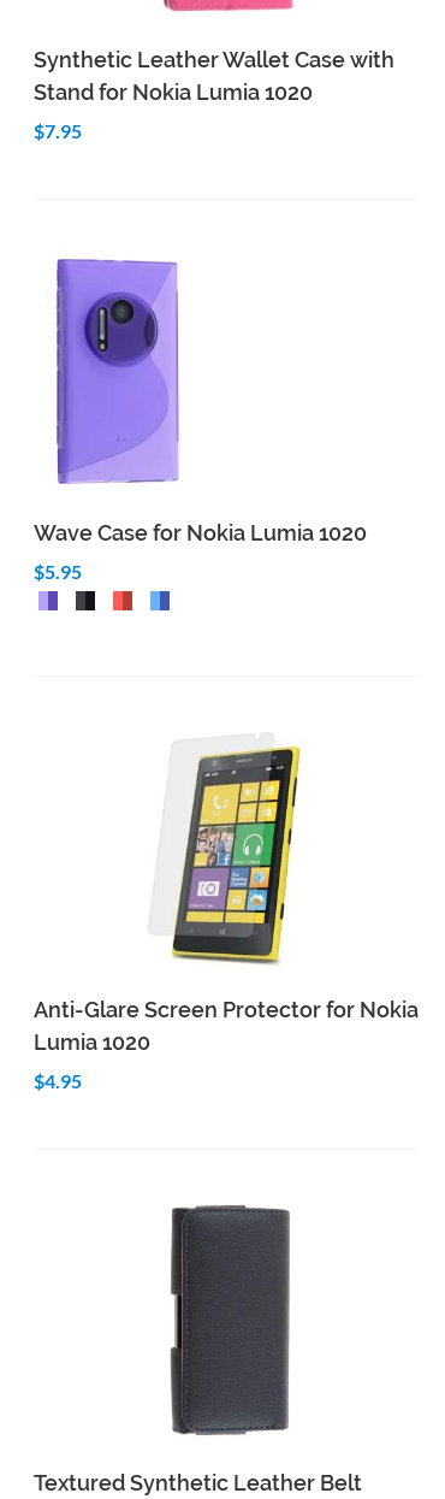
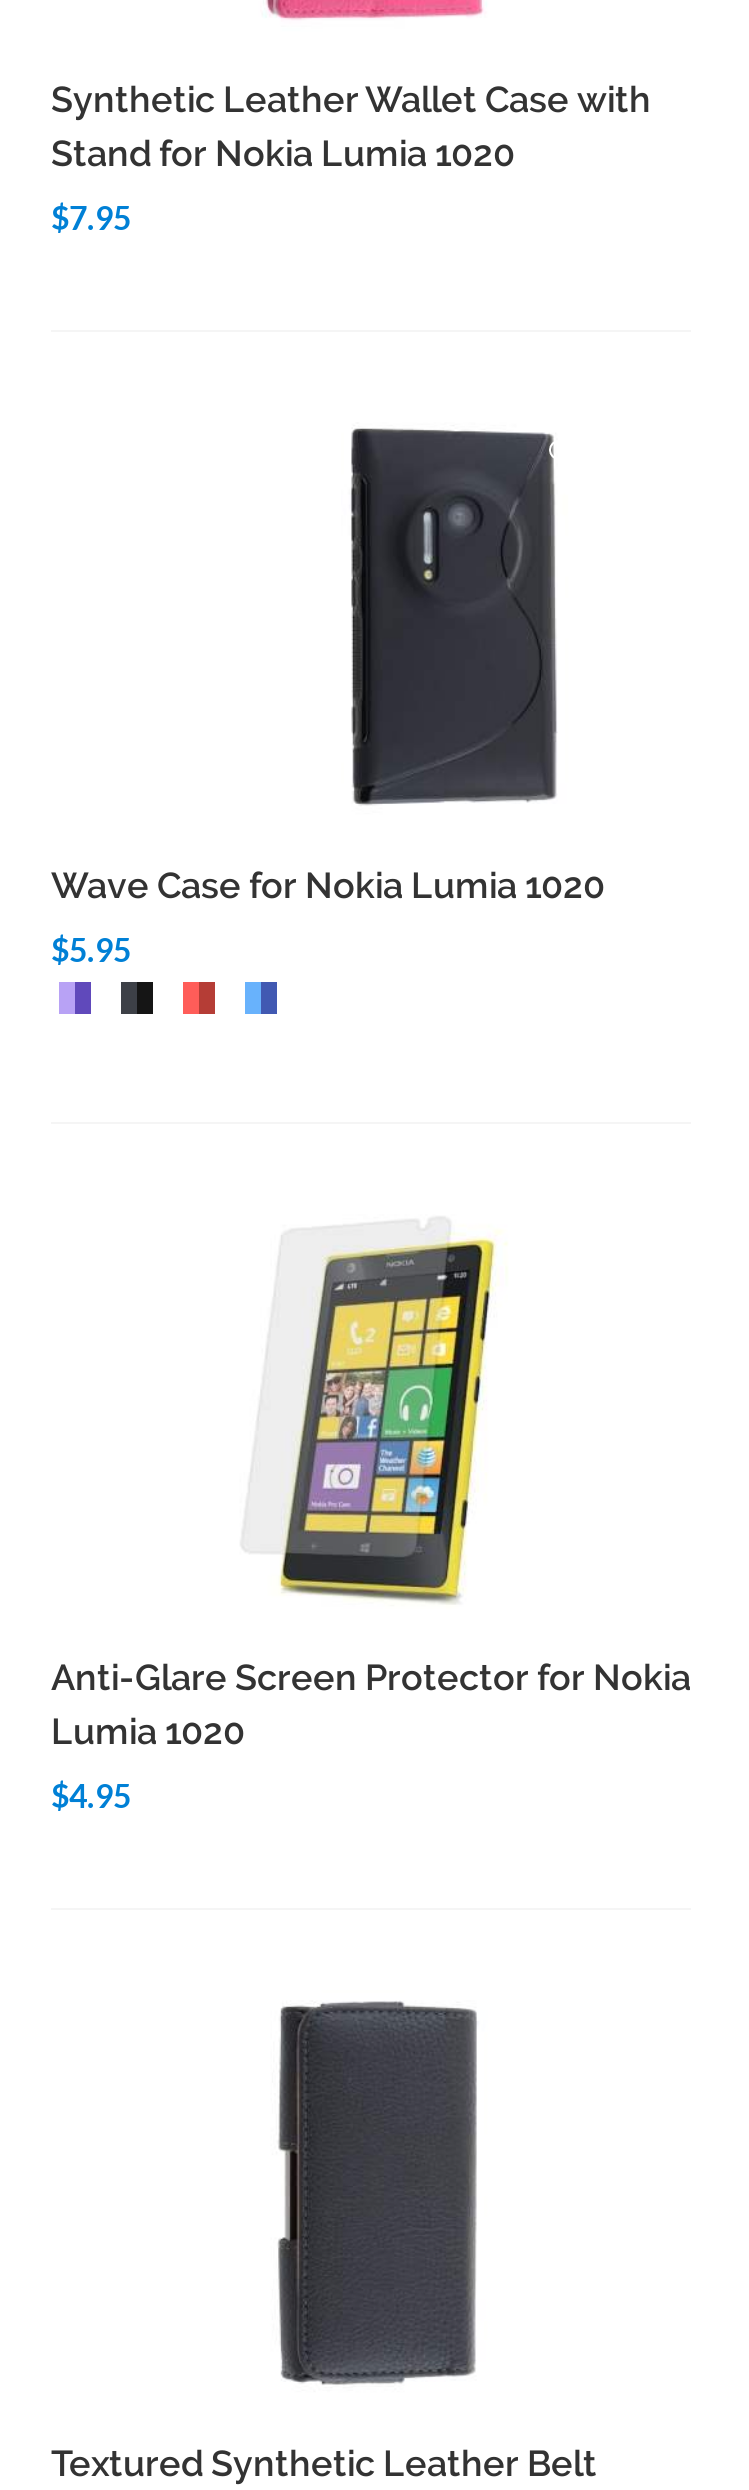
+ [image]

- [image]
